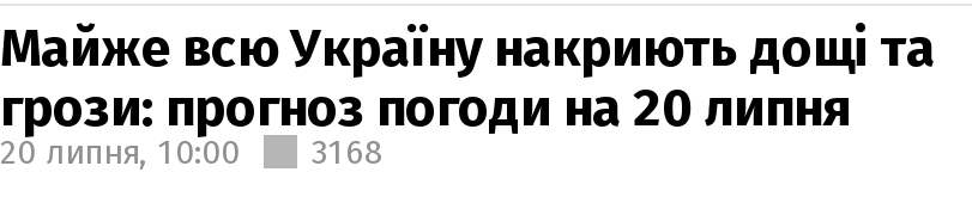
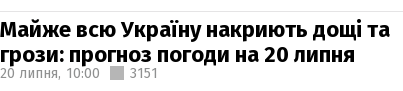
- 20 липня, 10:00 3168
+ 20 липня, 10:00 3151
